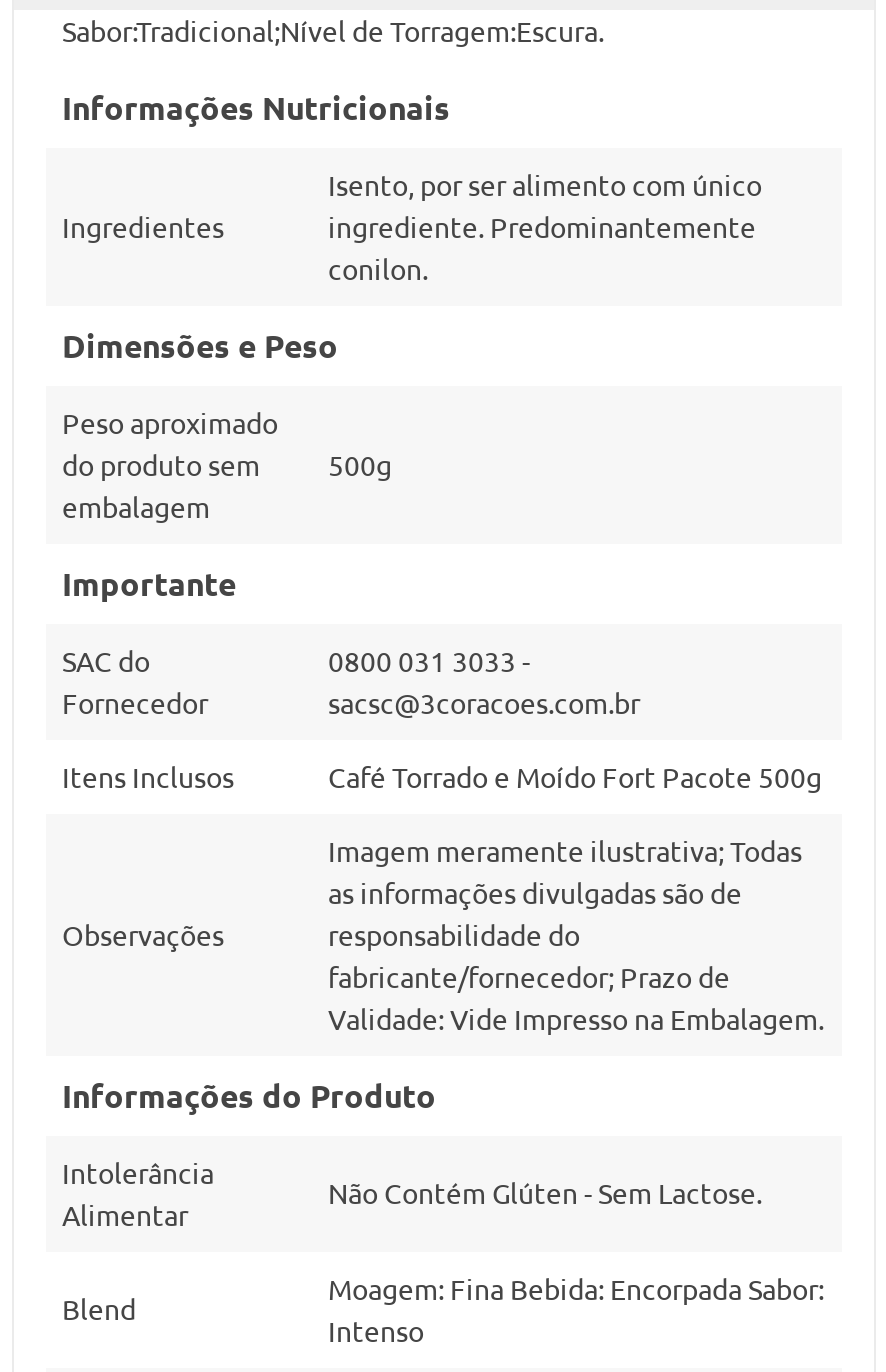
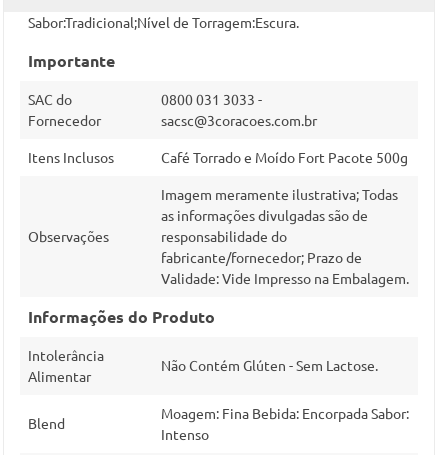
- Informações Nutricionais
- Ingredientes

- Isento, por ser alimento com único
- ingrediente. Predominantemente
- conilon.
- Dimensões e Peso
- Peso aproximado
- do produto sem
- embalagem

- 500g
